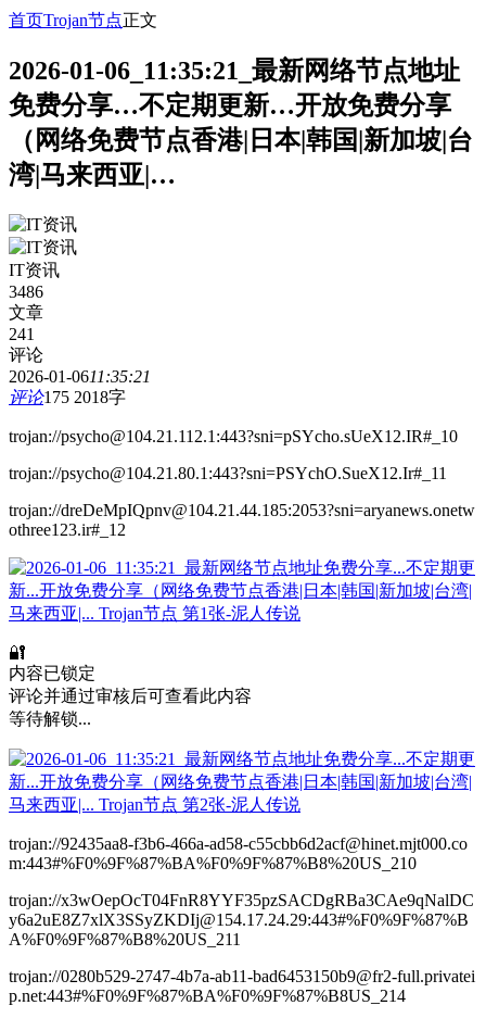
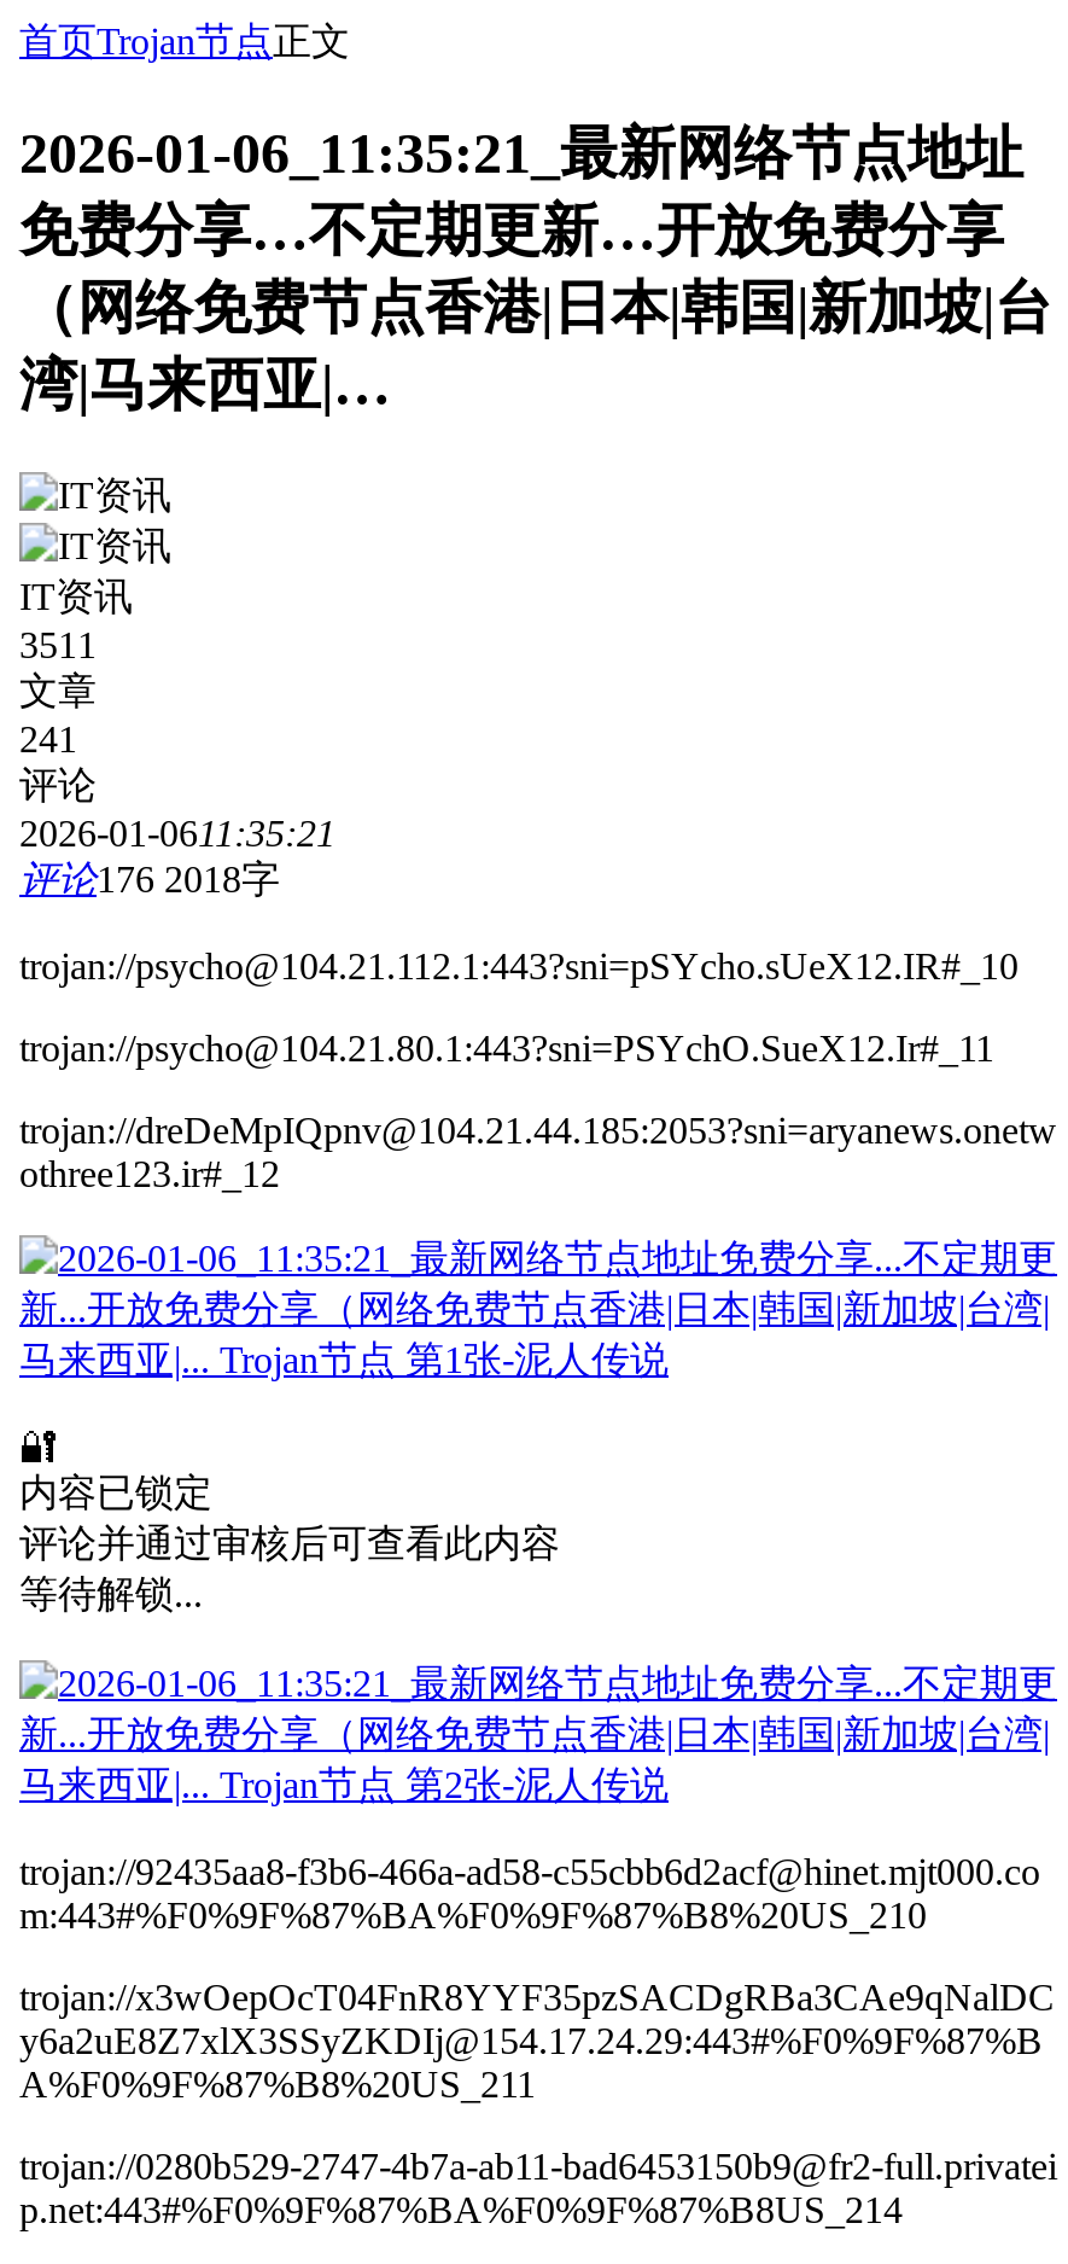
- 3486
+ 3511

- 评论175 2018字
+ 评论176 2018字
